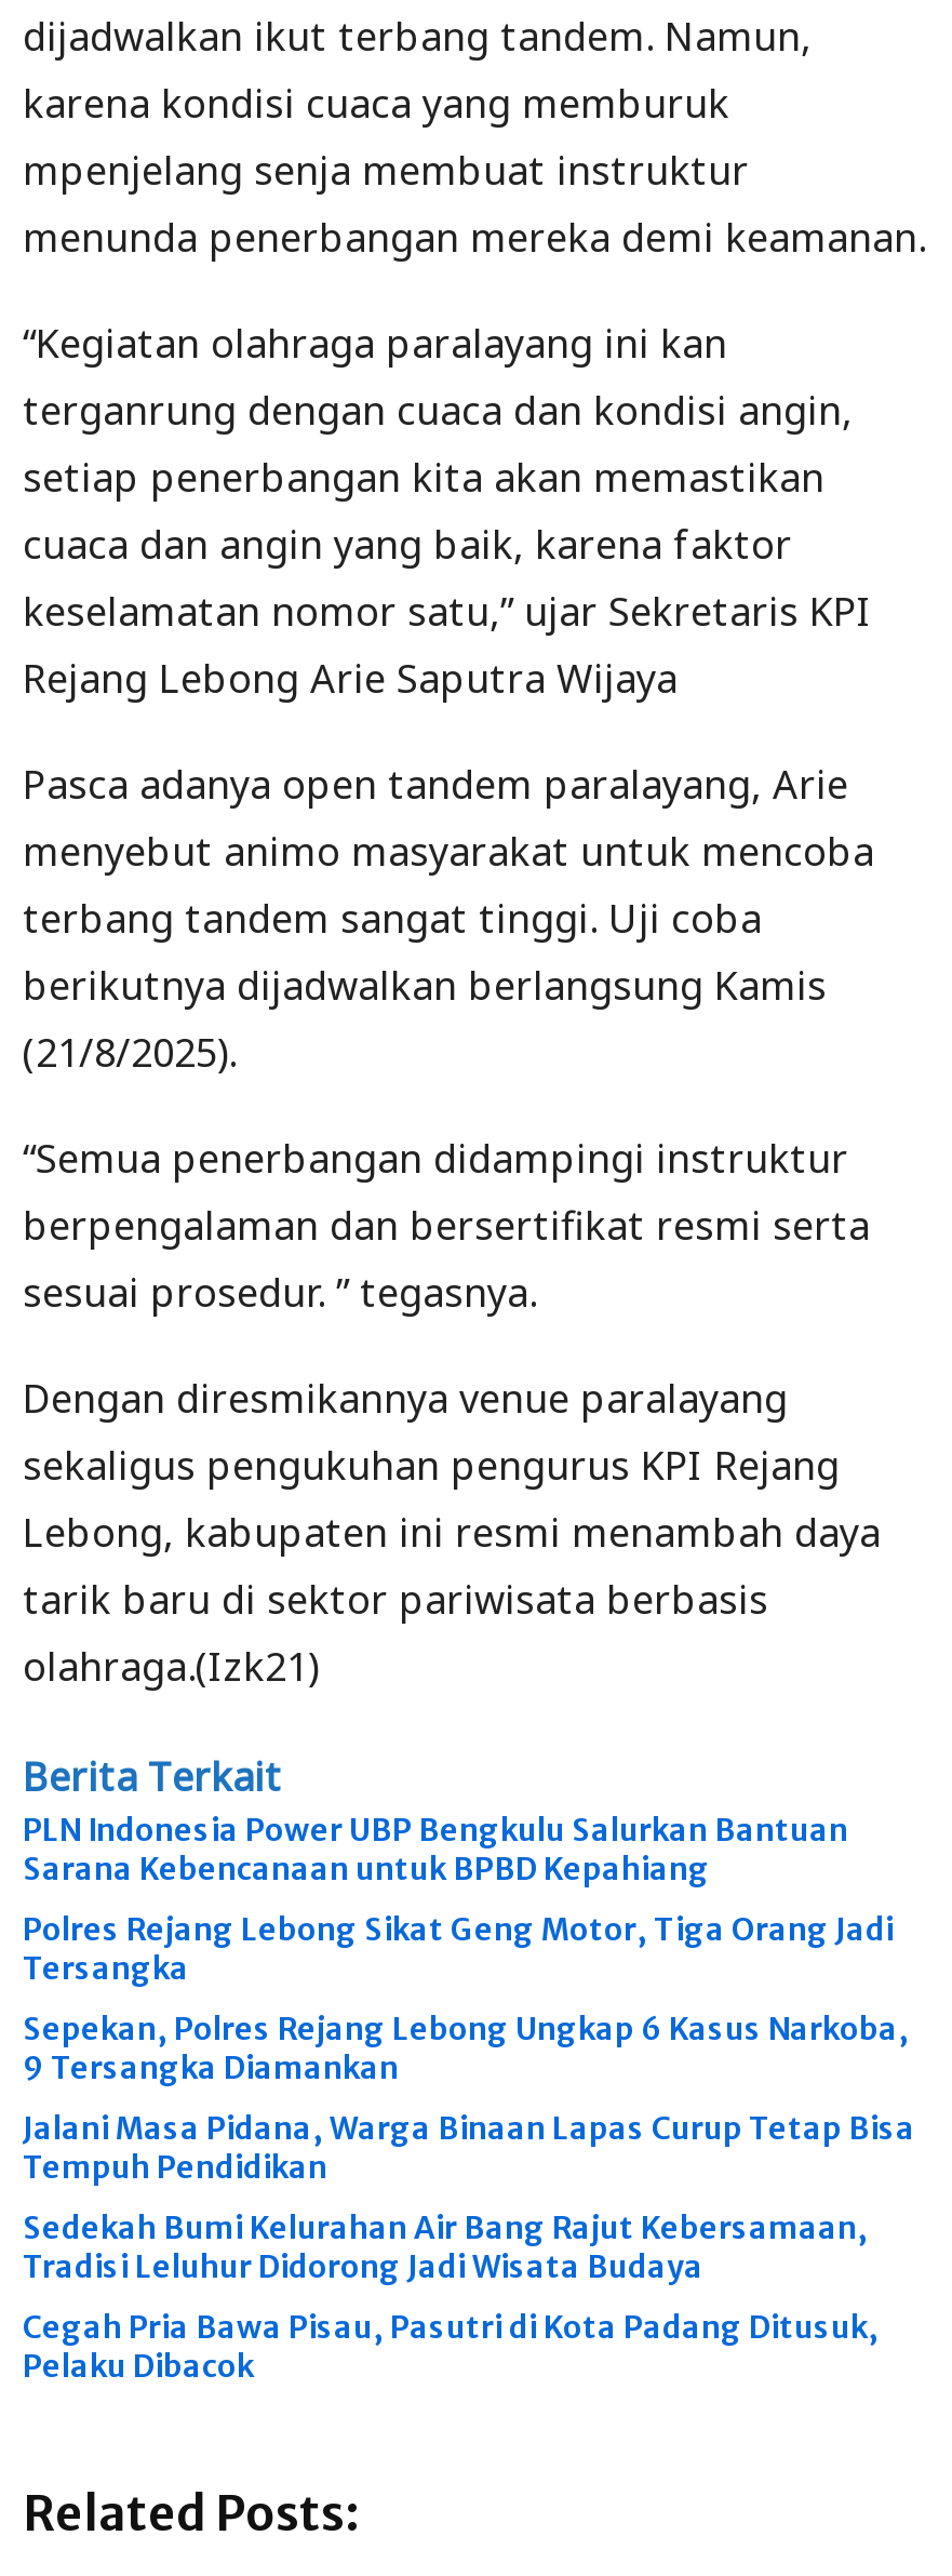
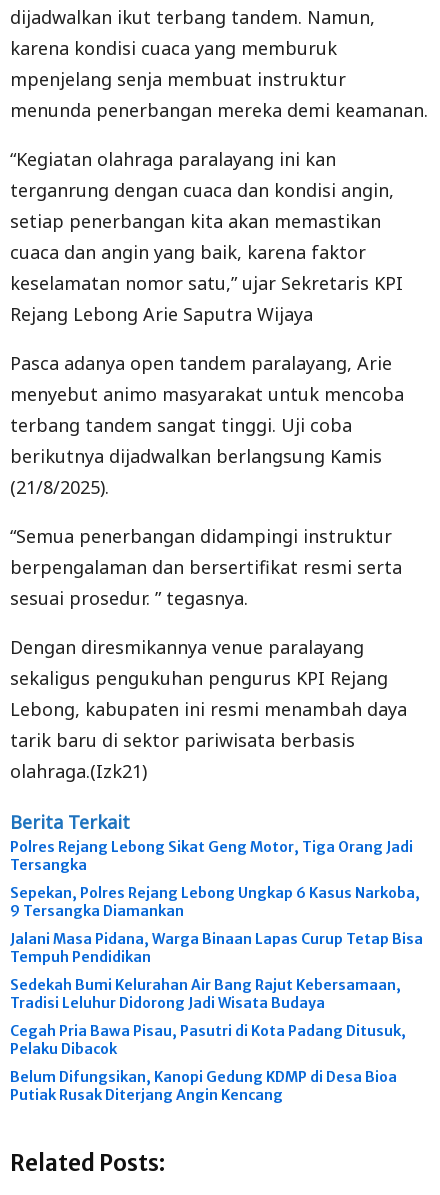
- PLN Indonesia Power UBP Bengkulu Salurkan Bantuan
- Sarana Kebencanaan untuk BPBD Kepahiang

moved up: Polres Rejang Lebong Sikat Geng Motor, Tiga Orang Jadi | Tersangka | Sepekan, Polres Rejang Lebong Ungkap 6 Kasus Narkoba, | ... | Cegah Pria Bawa Pisau, Pasutri di Kota Padang Ditusuk, | Pelaku Dibacok

+ Belum Difungsikan, Kanopi Gedung KDMP di Desa Bioa
+ Putiak Rusak Diterjang Angin Kencang
